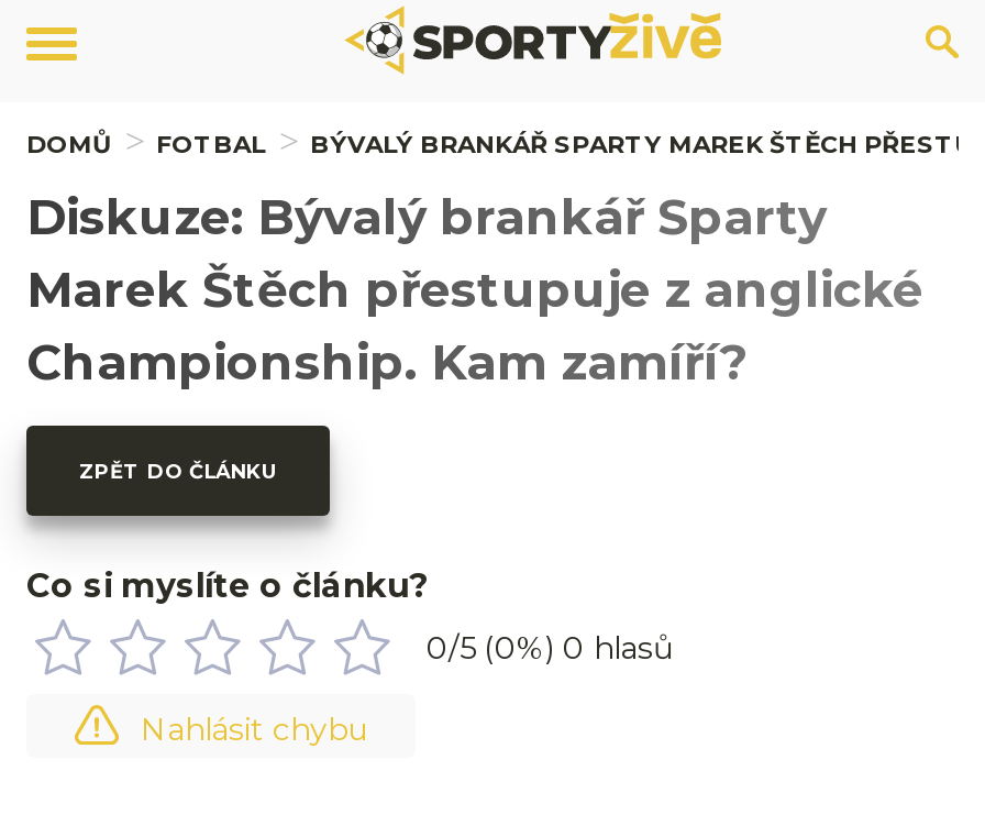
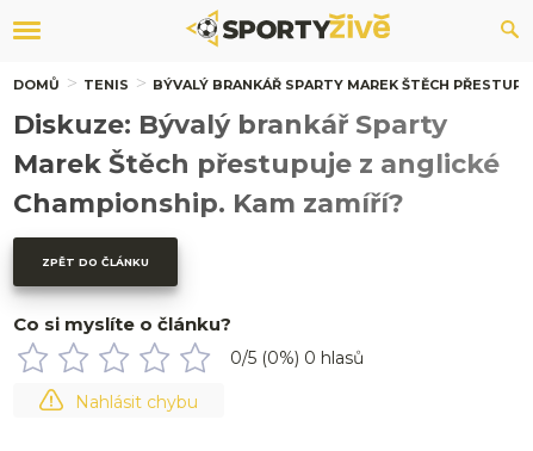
- FOTBAL
+ TENIS
